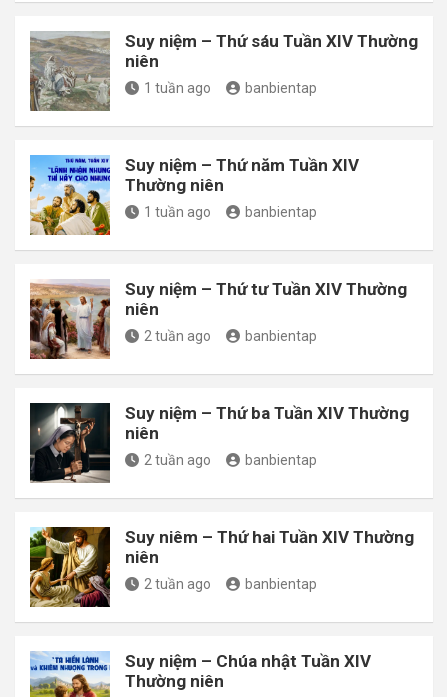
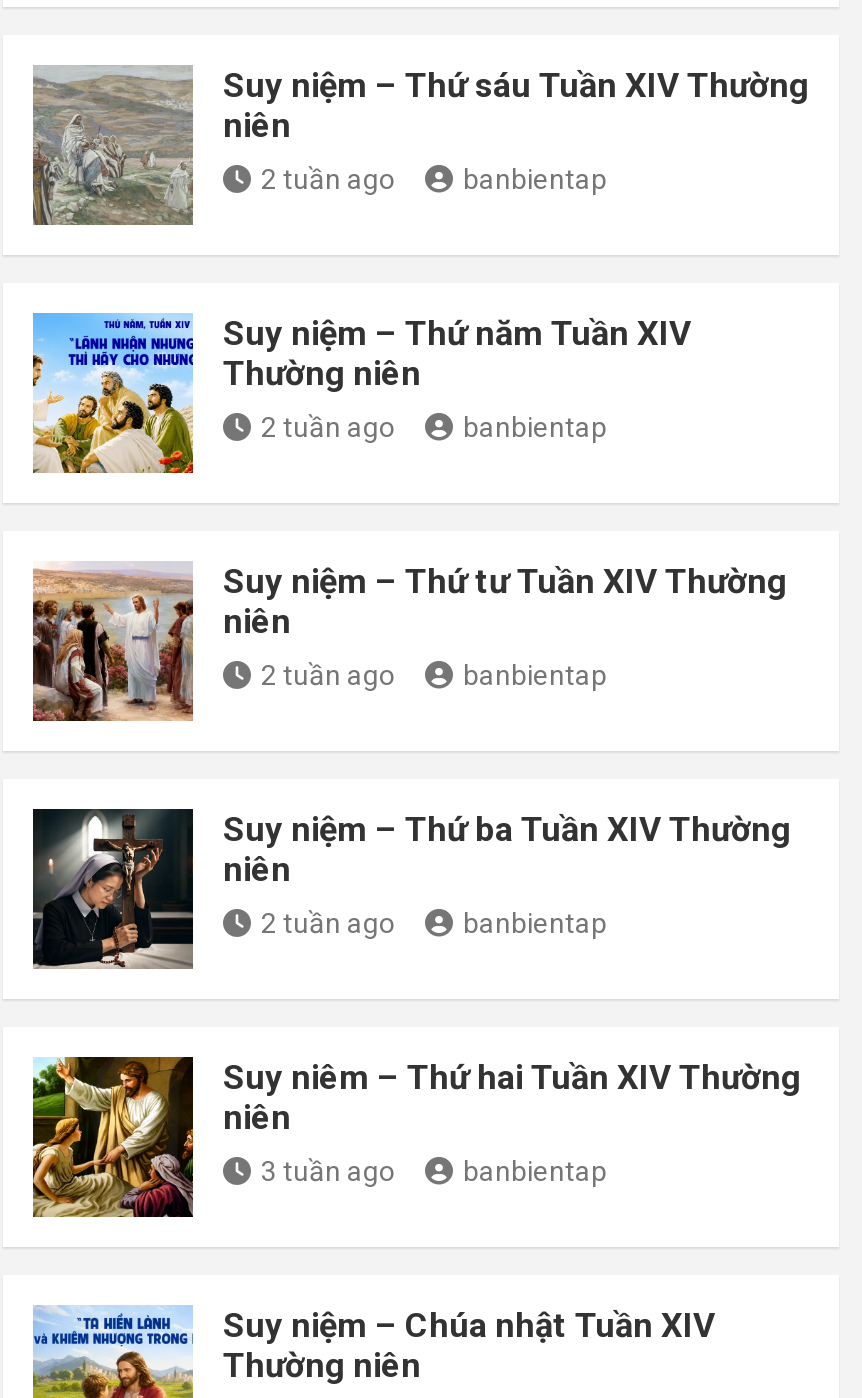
- 1 tuần ago
+ 2 tuần ago

- 1 tuần ago
+ 2 tuần ago

- 2 tuần ago
+ 3 tuần ago
